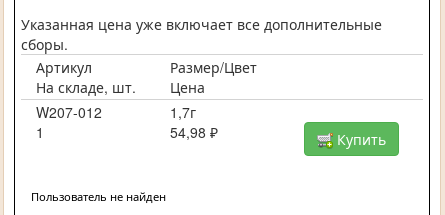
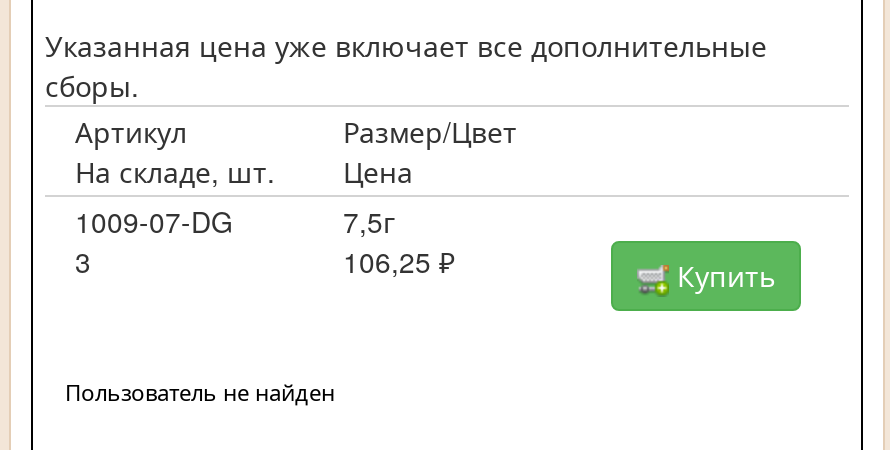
- W207-012
- 1,7г
- 1
- 54,98 ₽
+ 1009-07-DG
+ 7,5г
+ 3
+ 106,25 ₽
